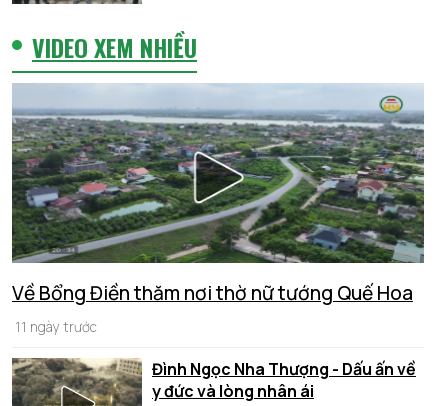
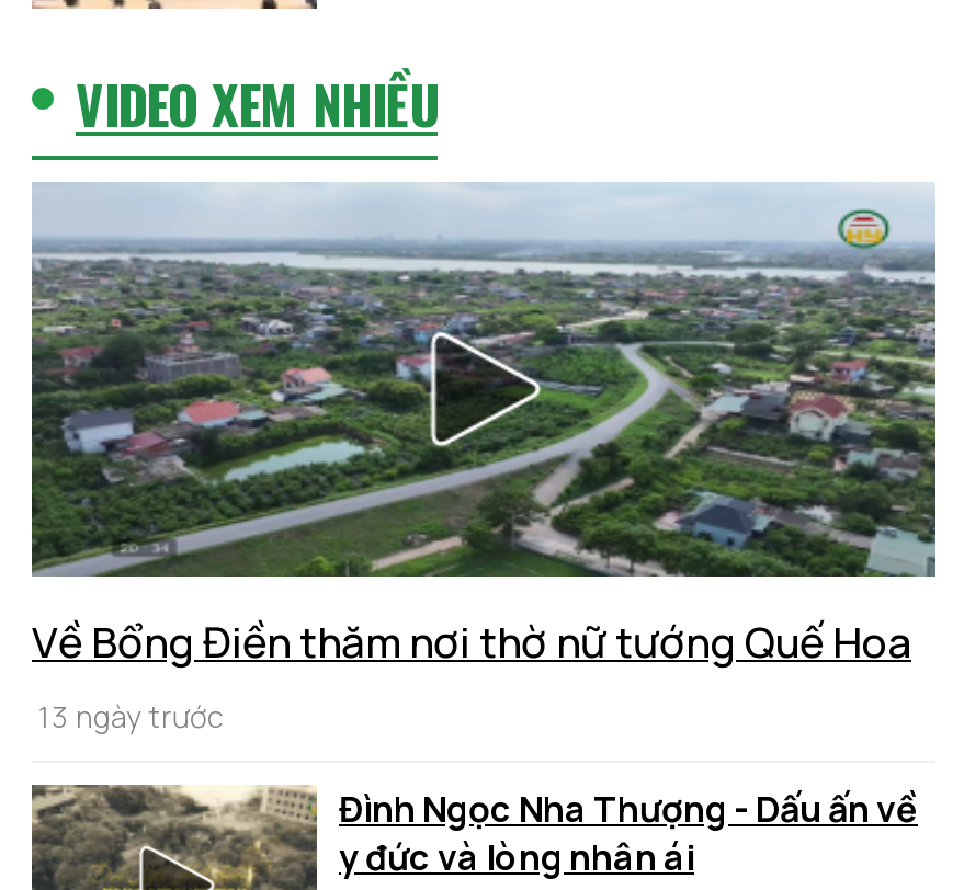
- 11 ngày trước
+ 13 ngày trước
